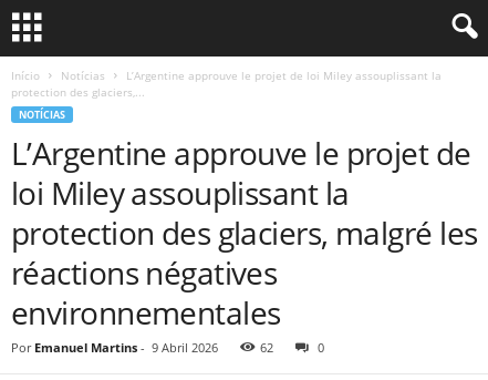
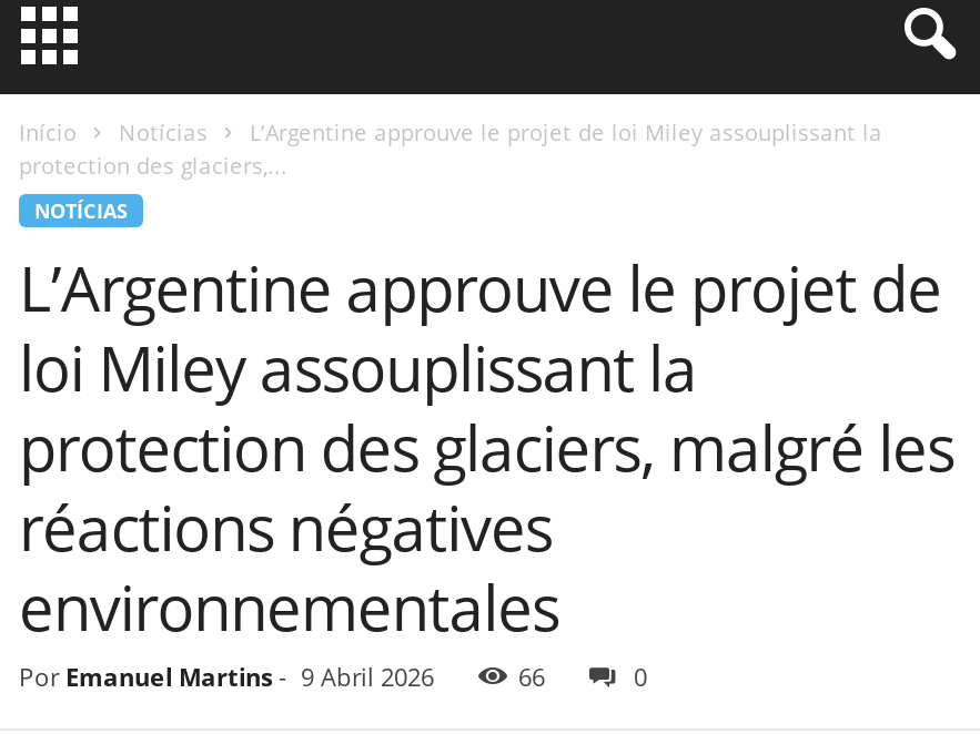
- 62
+ 66
